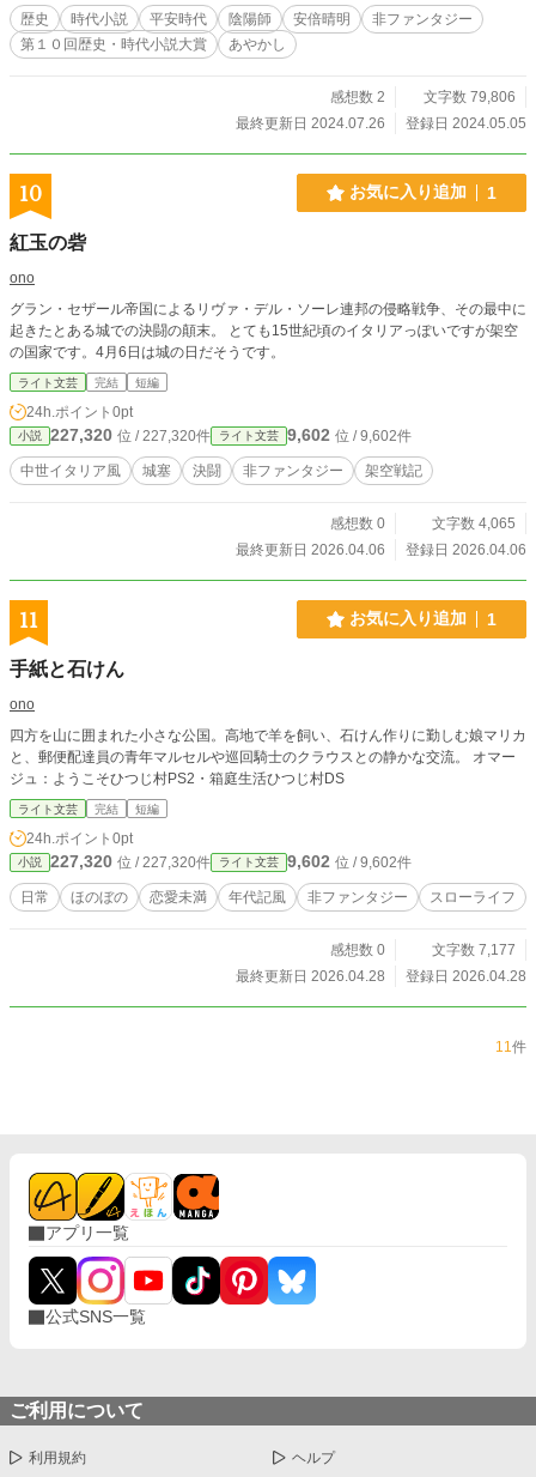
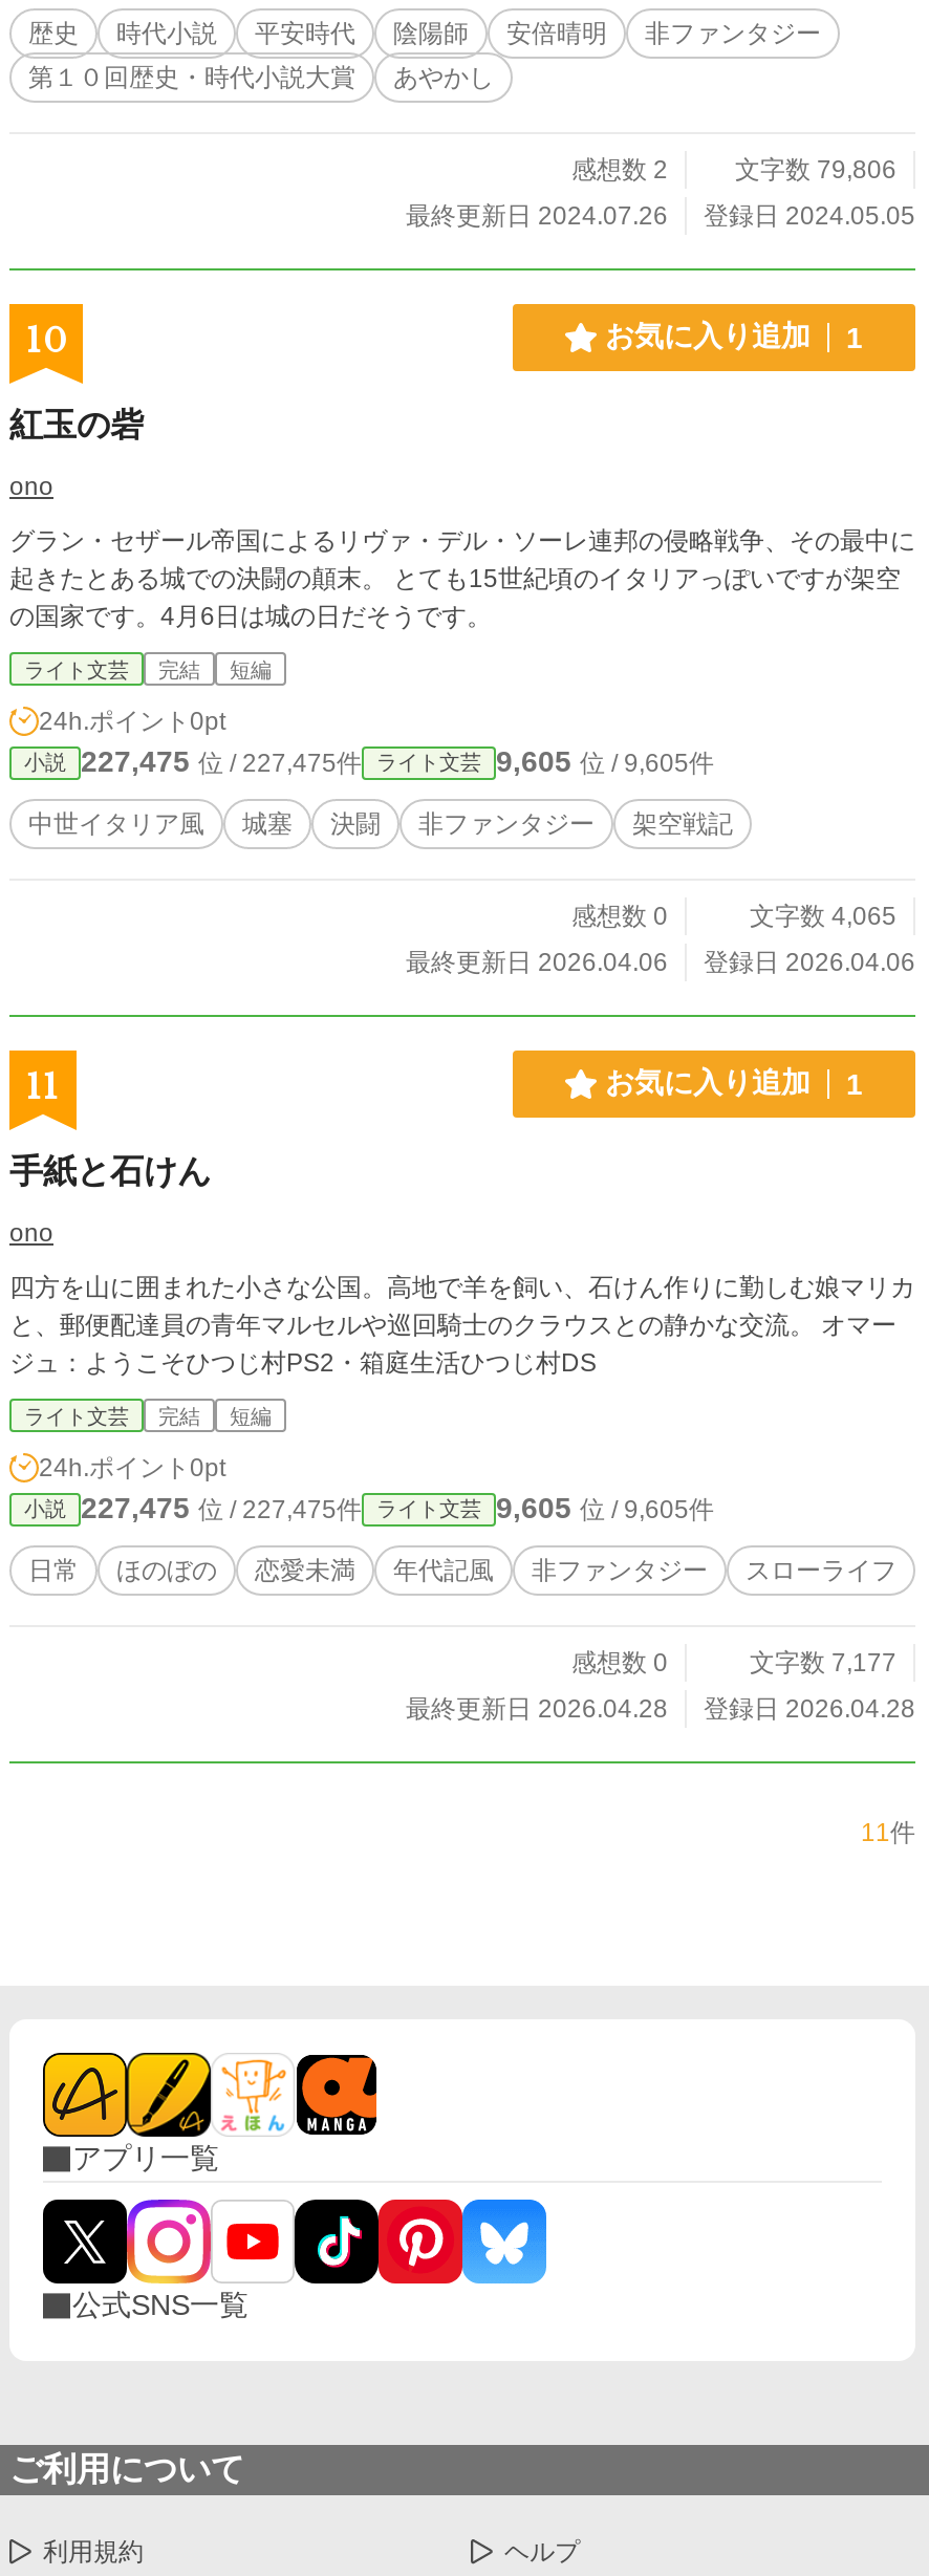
- 227,320位 / 227,320件
+ 227,475位 / 227,475件

- 9,602位 / 9,602件
+ 9,605位 / 9,605件

- 227,320位 / 227,320件
+ 227,475位 / 227,475件

- 9,602位 / 9,602件
+ 9,605位 / 9,605件
